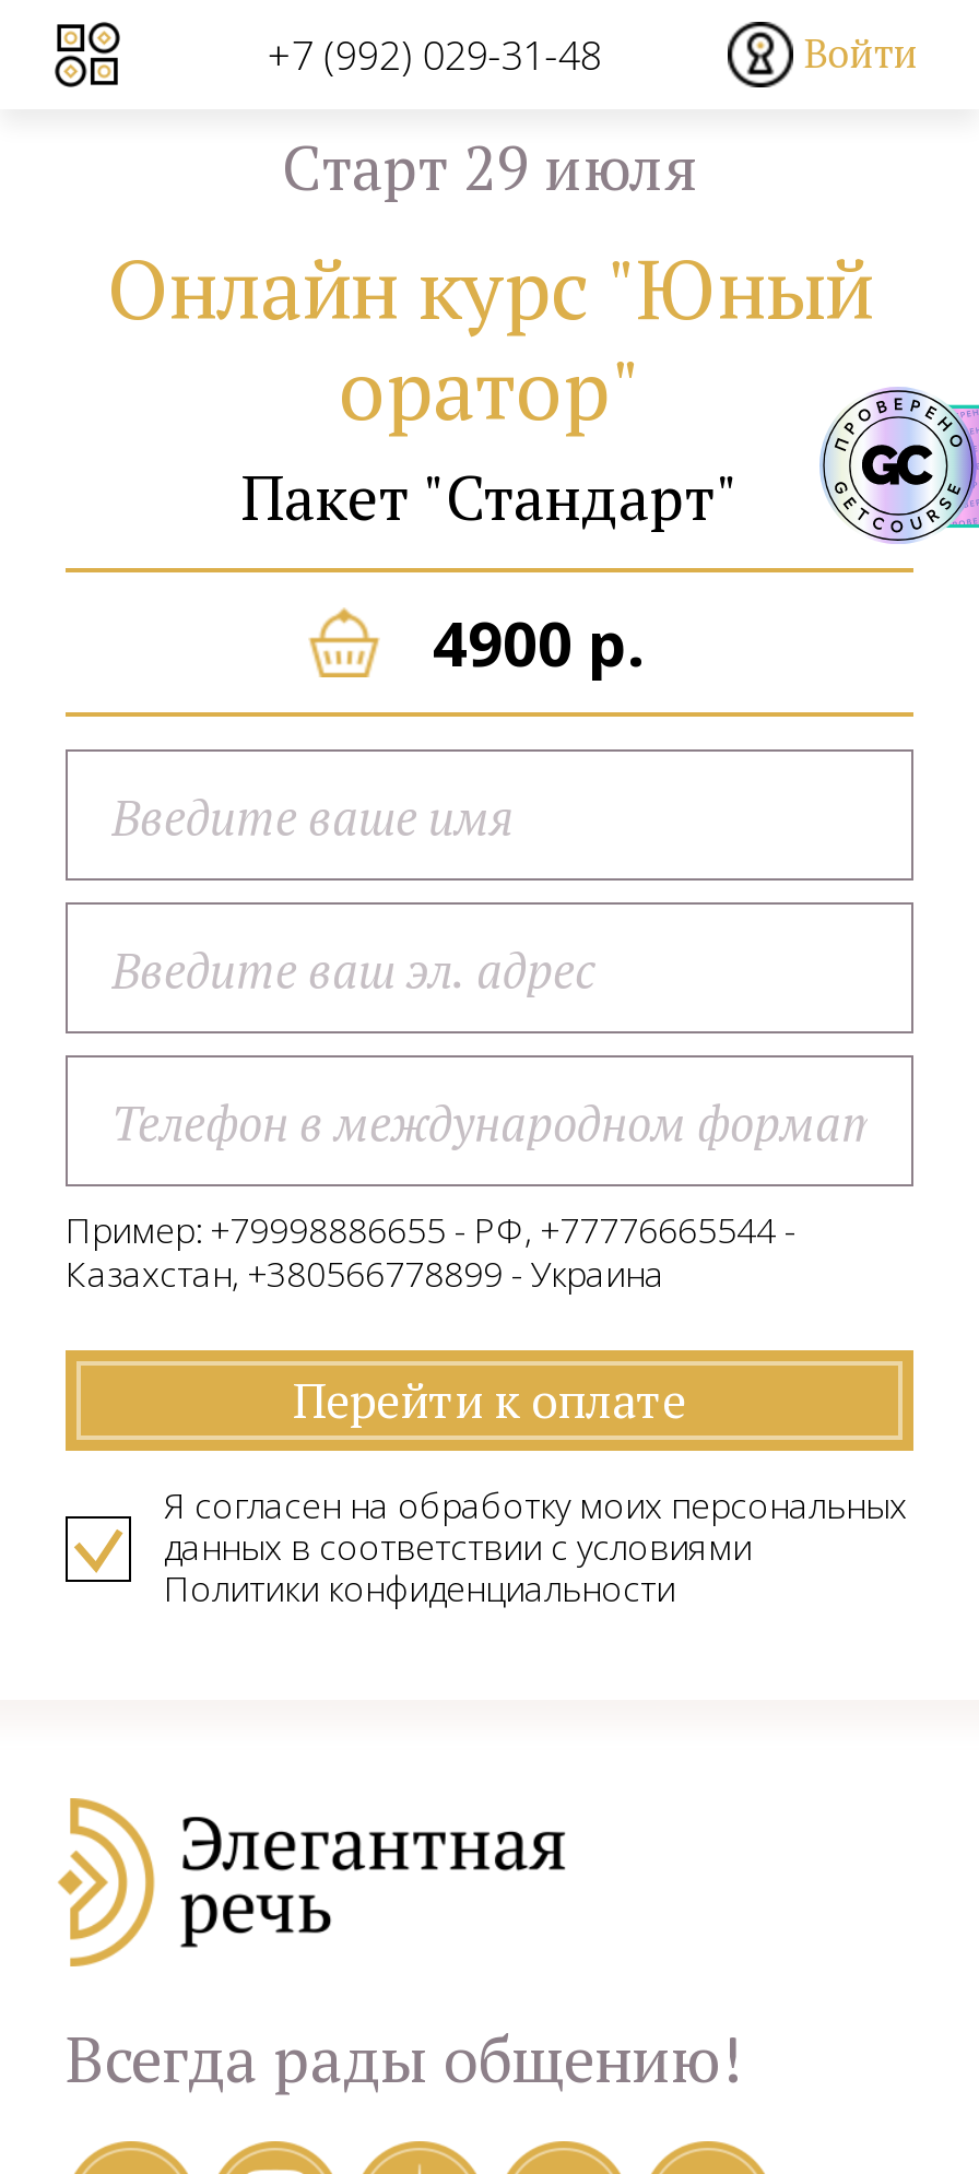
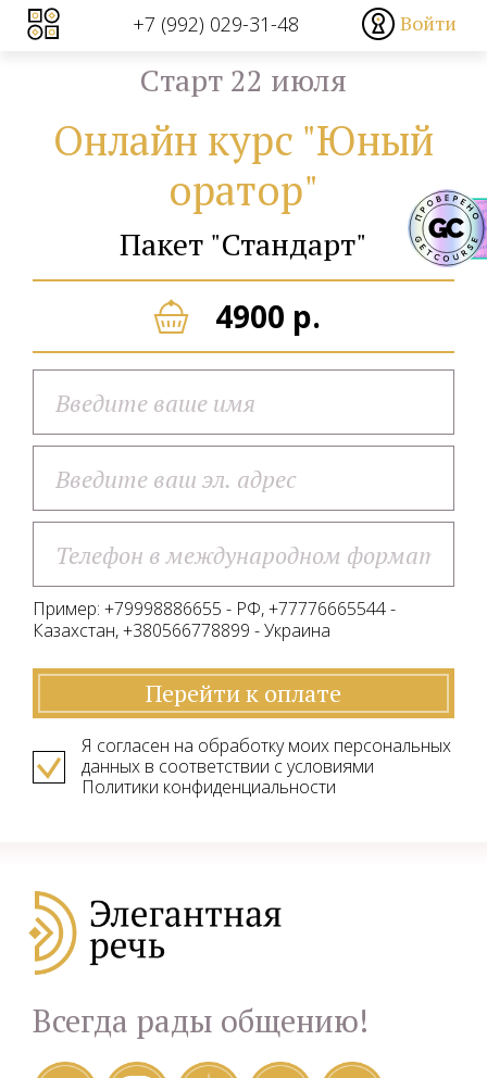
- Cтарт 29 июля
+ Cтарт 22 июля
